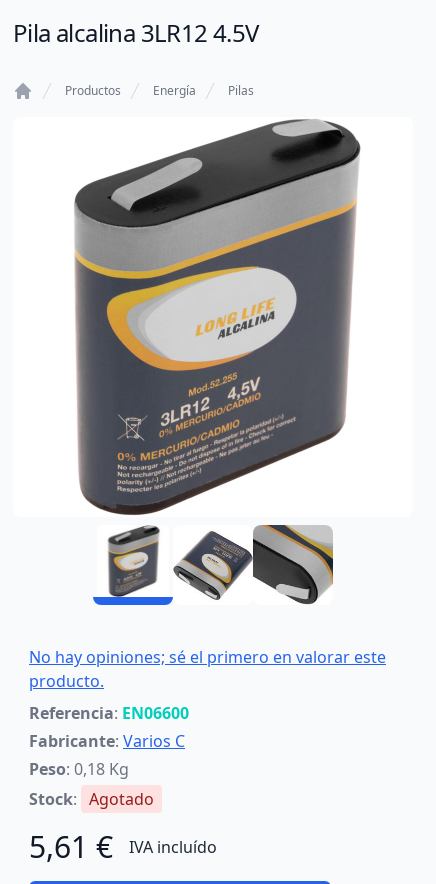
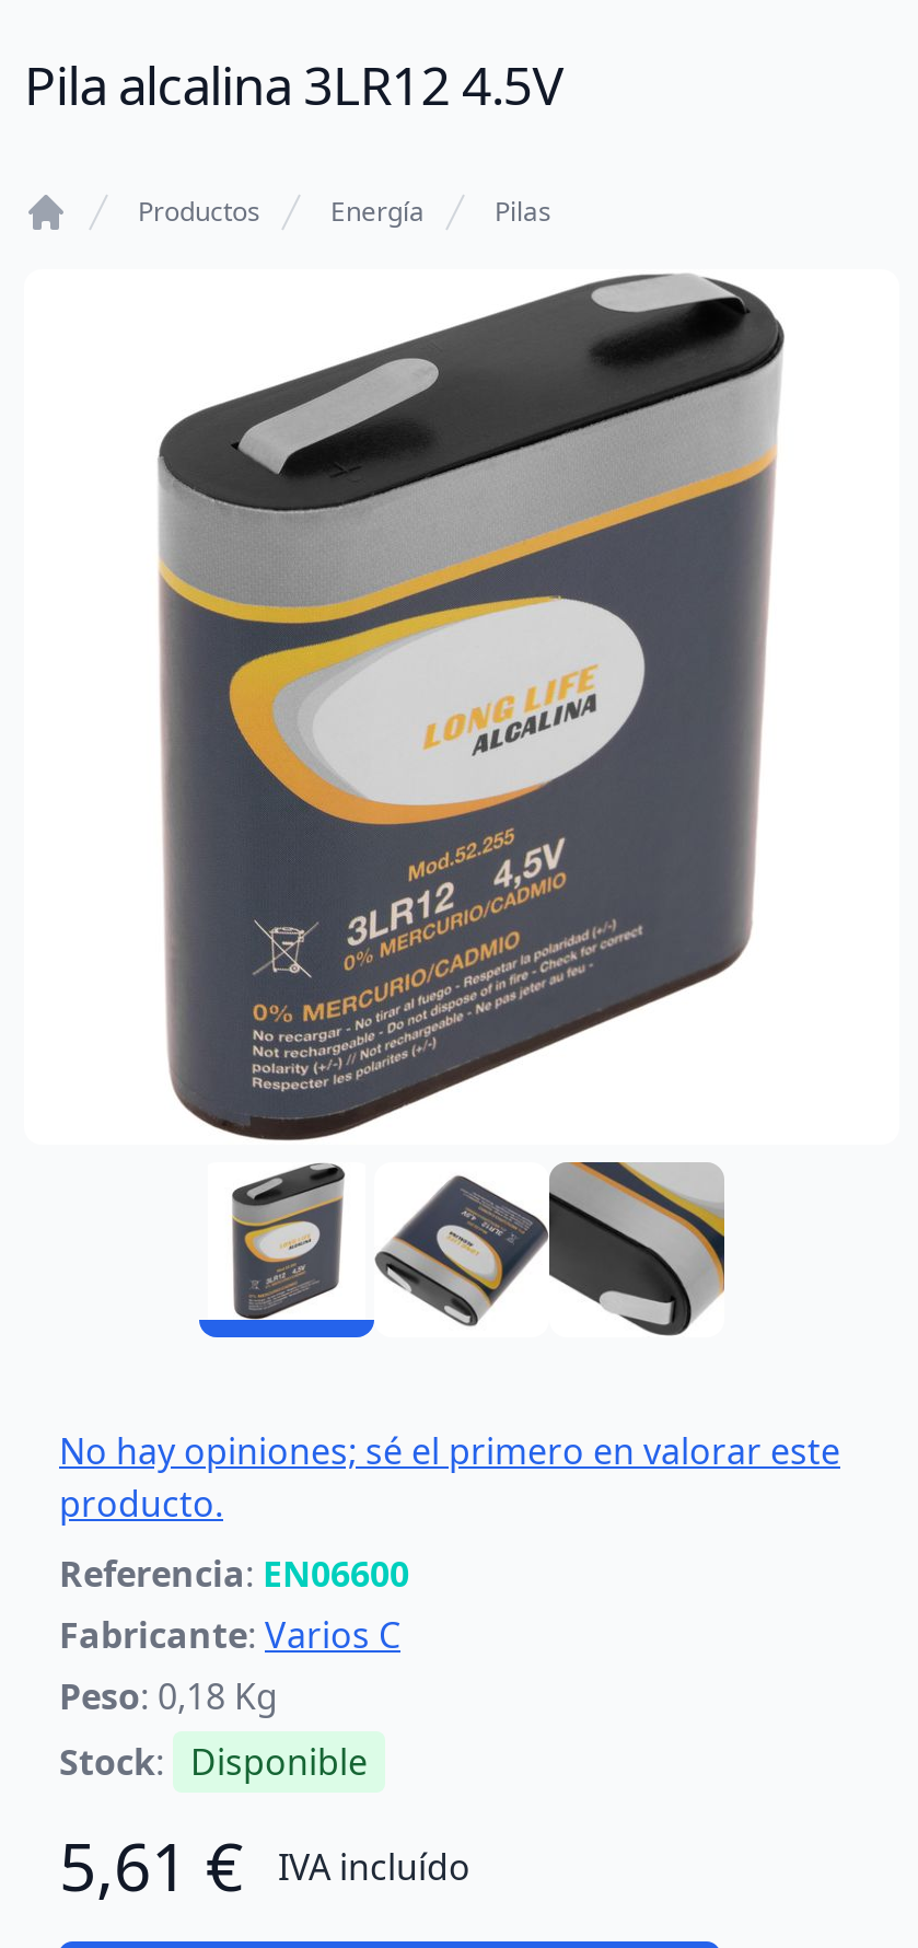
- Stock: Agotado
+ Stock: Disponible
